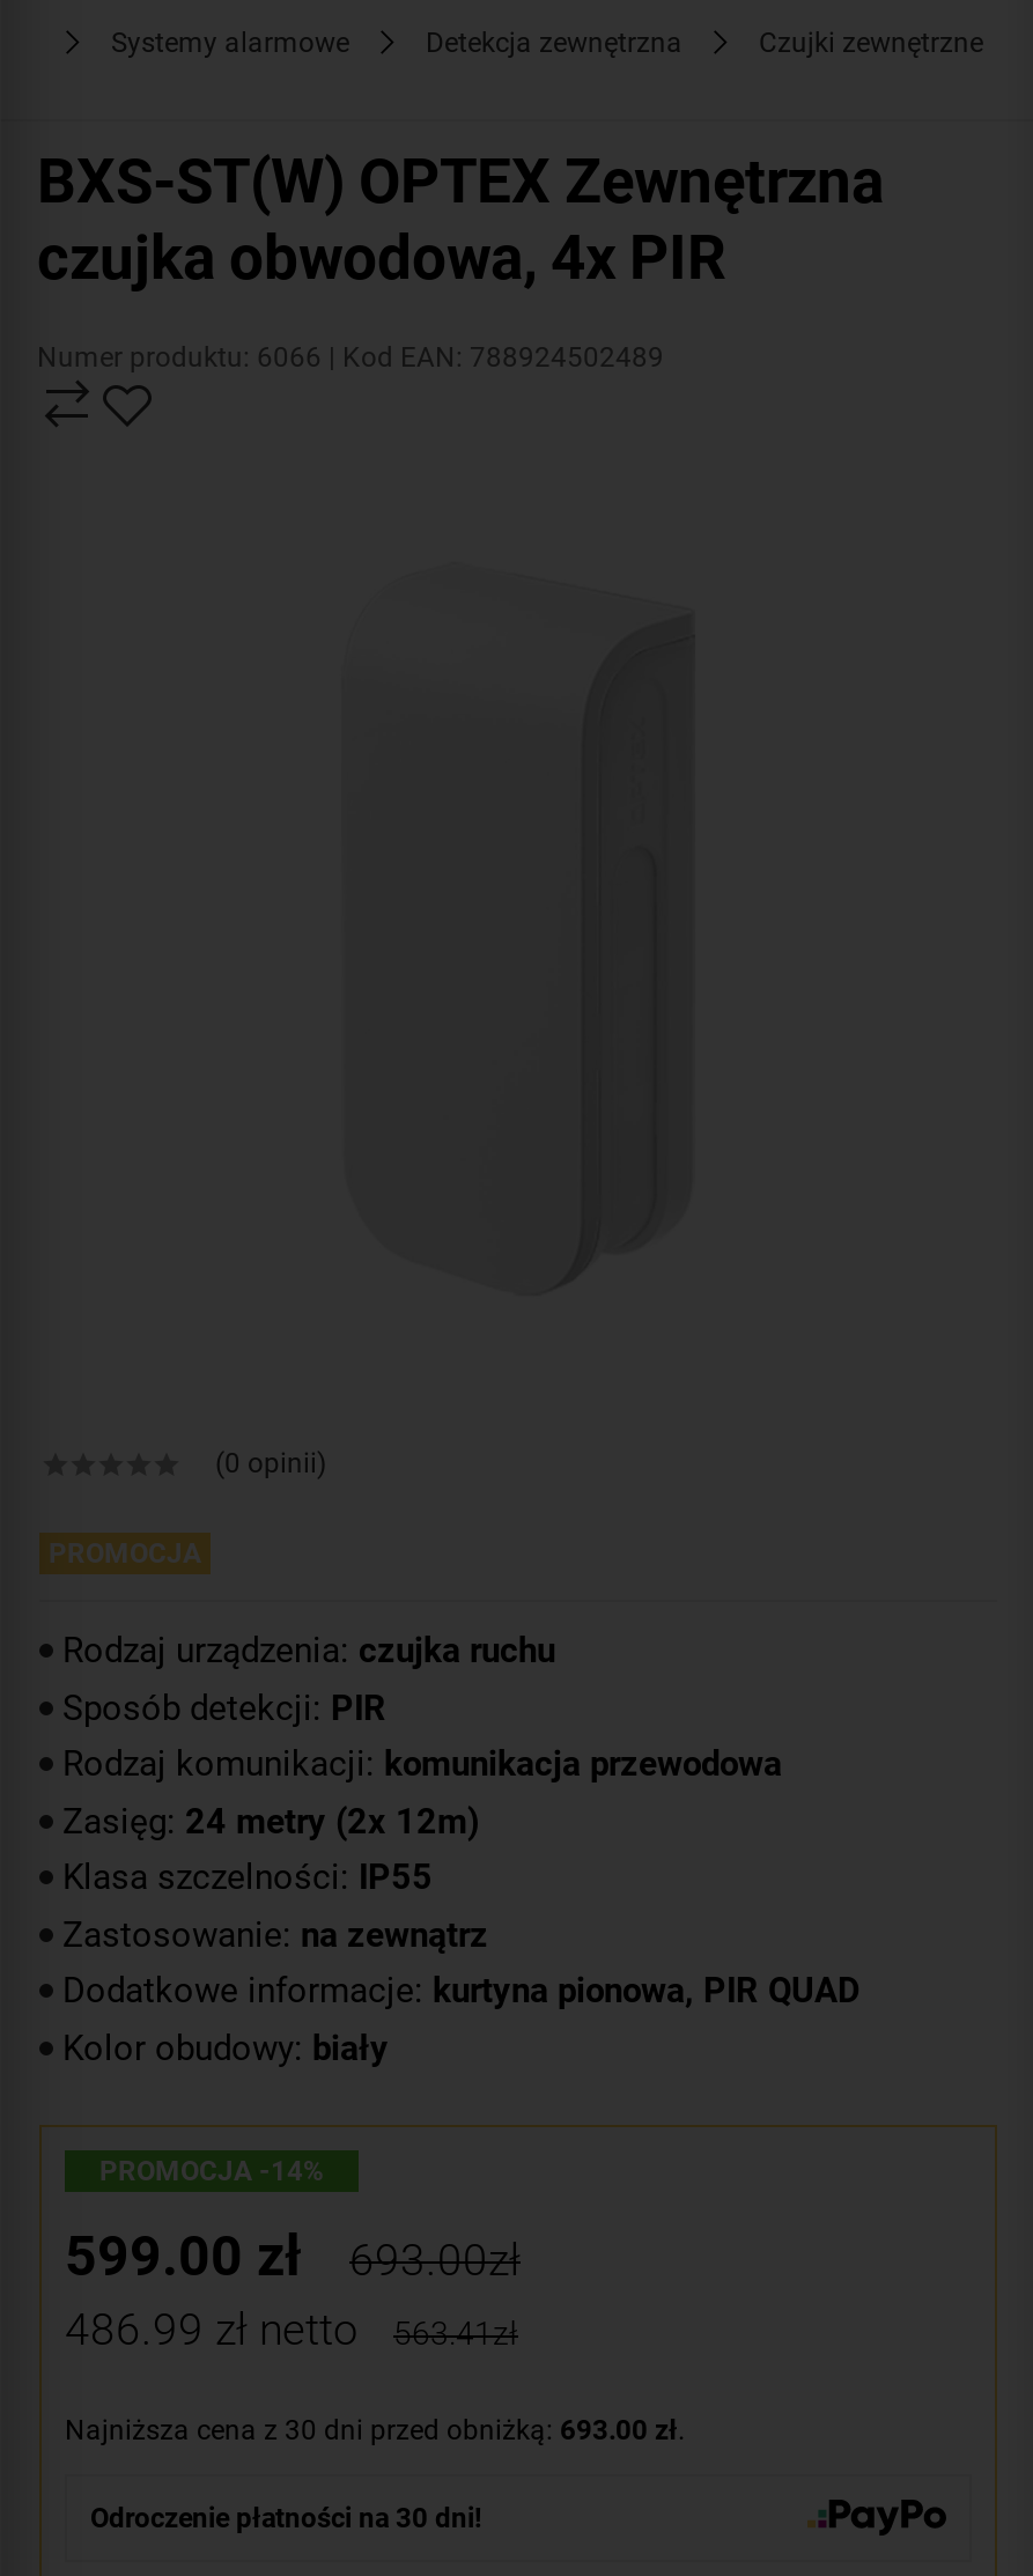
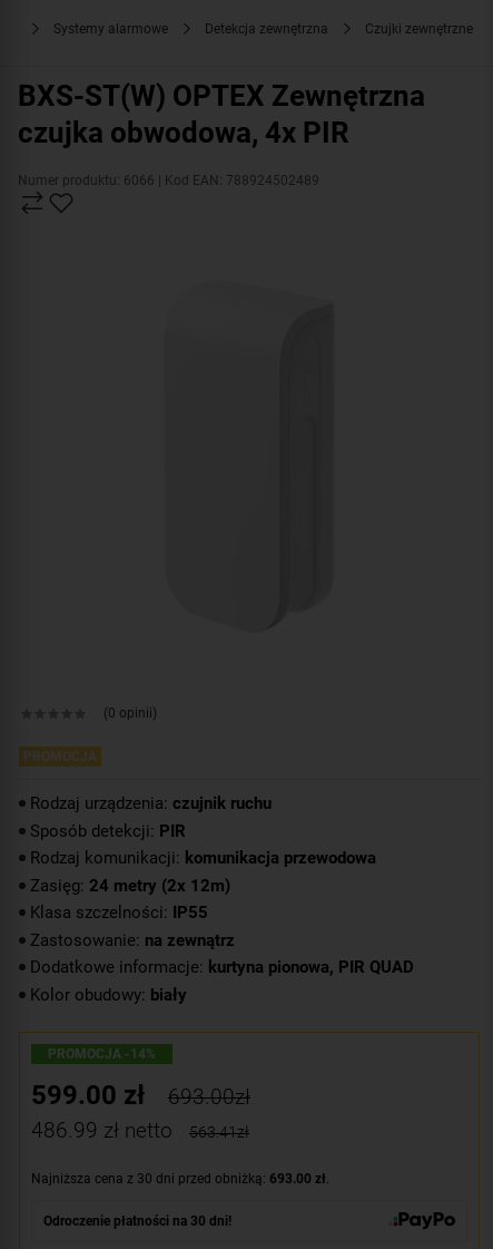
- Rodzaj urządzenia: czujka ruchu
+ Rodzaj urządzenia: czujnik ruchu
